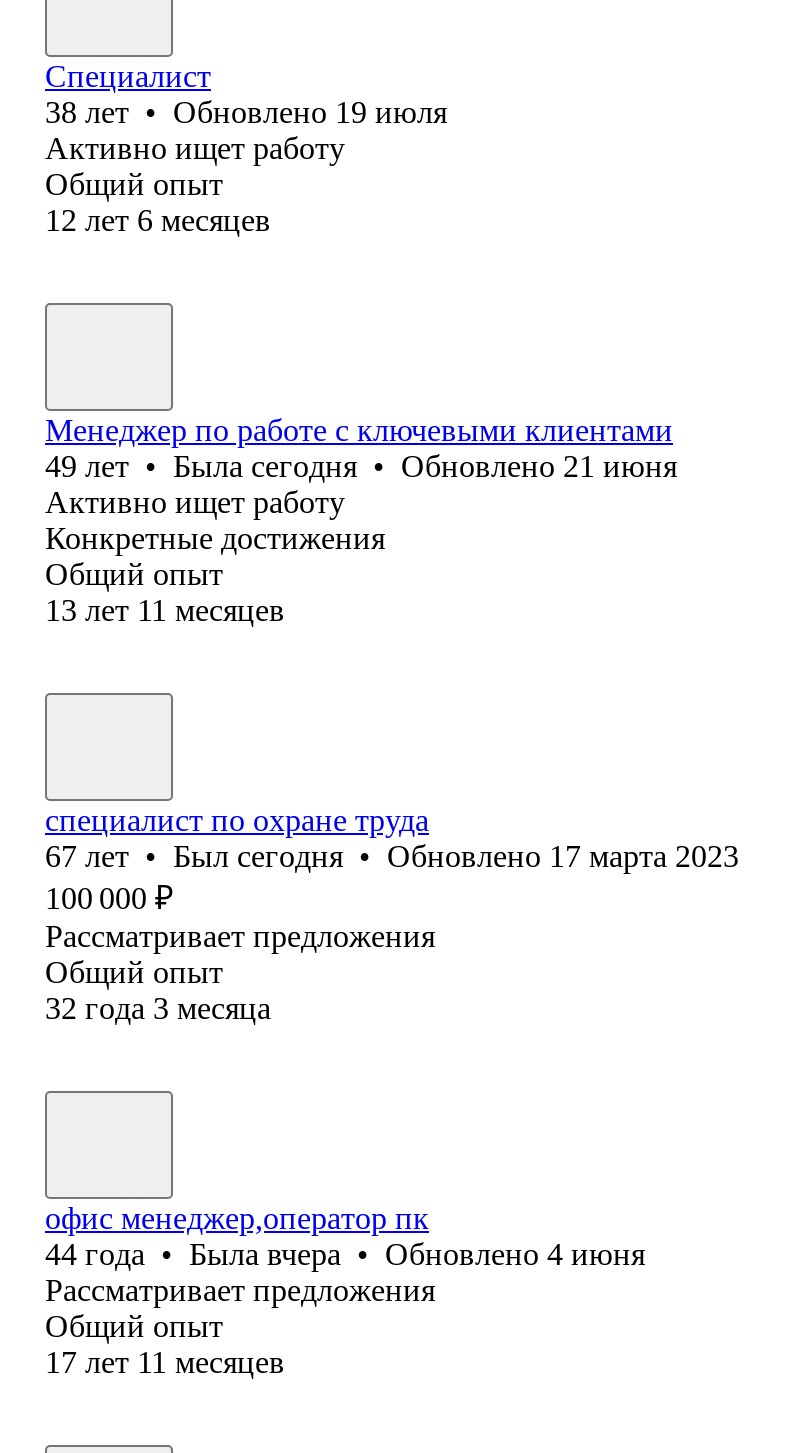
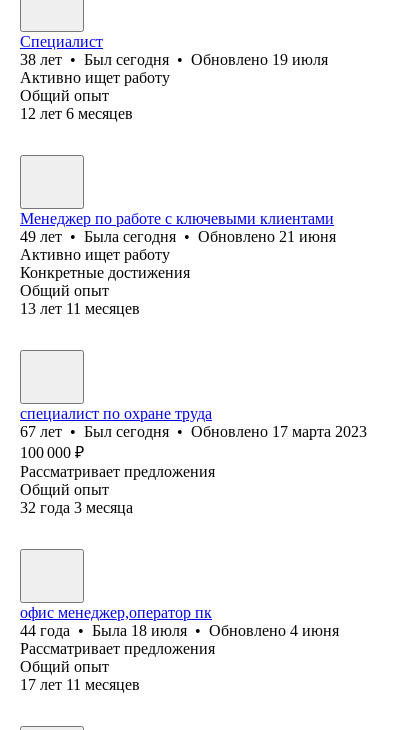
- 38 лет • Обновлено 19 июля
+ 38 лет • Был сегодня • Обновлено 19 июля

- 44 года • Была вчера • Обновлено 4 июня
+ 44 года • Была 18 июля • Обновлено 4 июня
